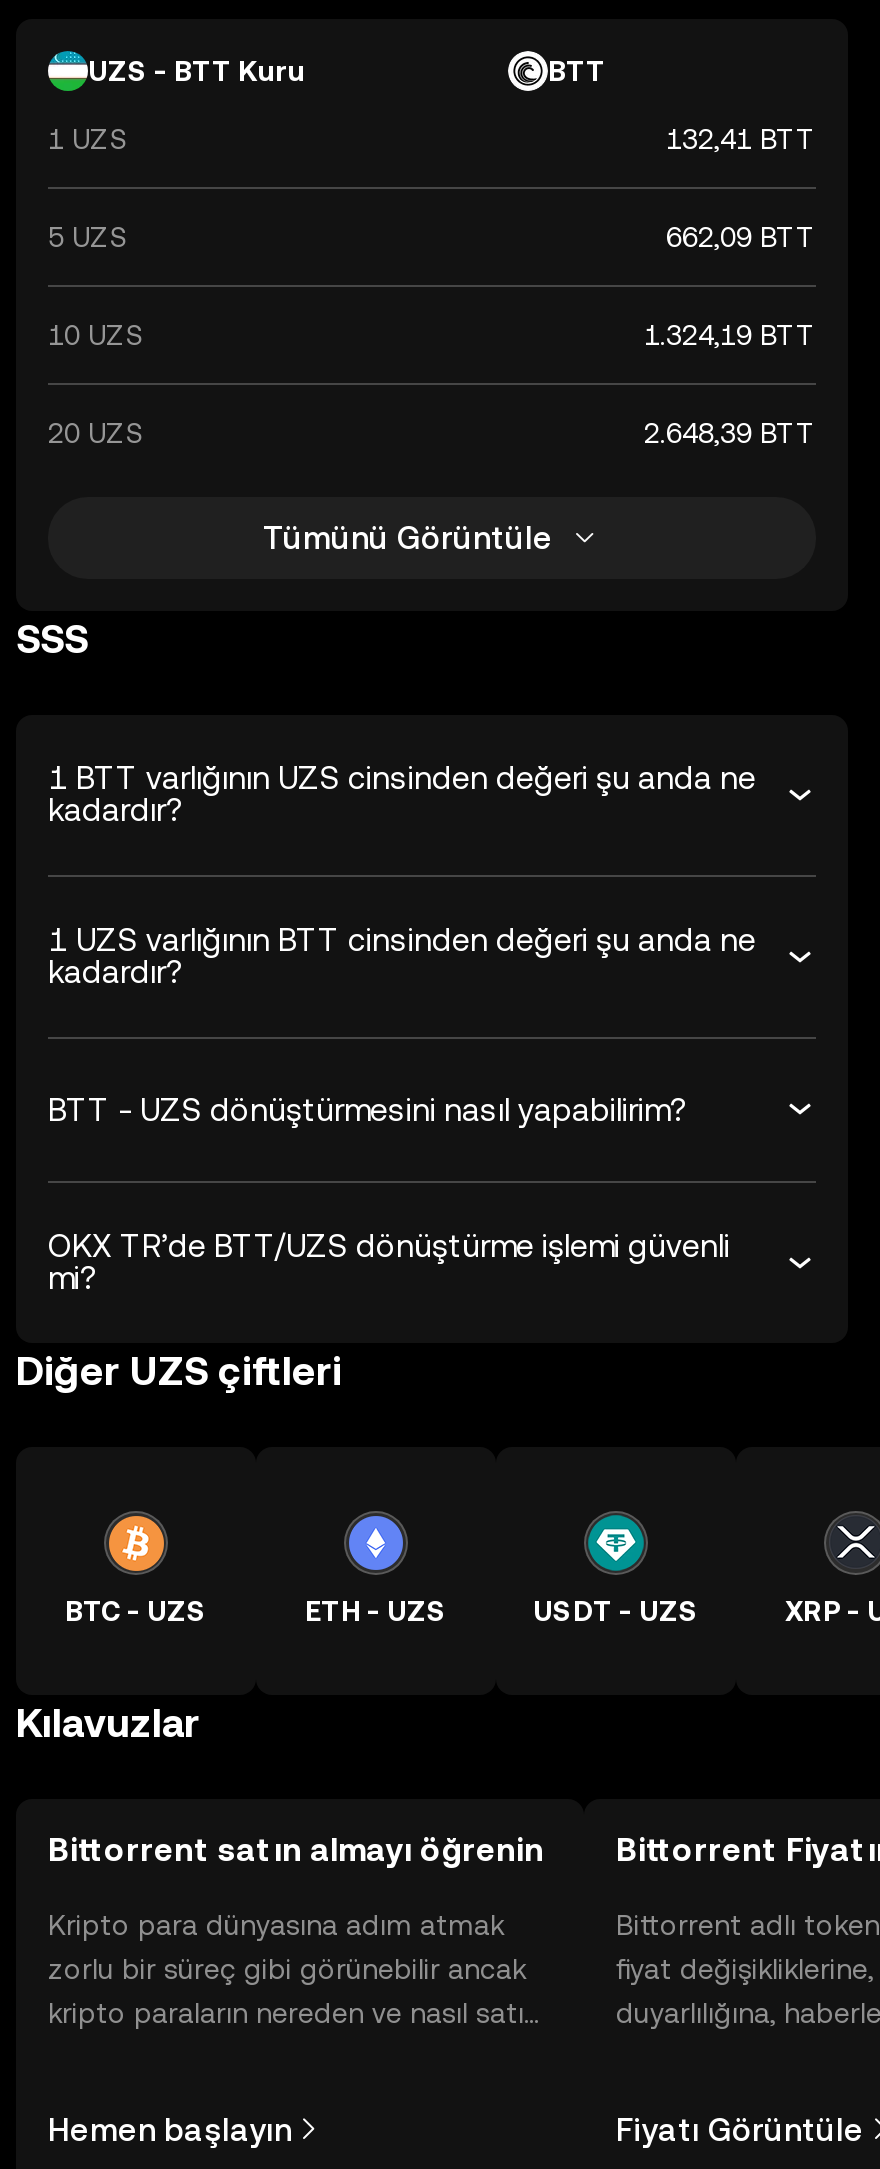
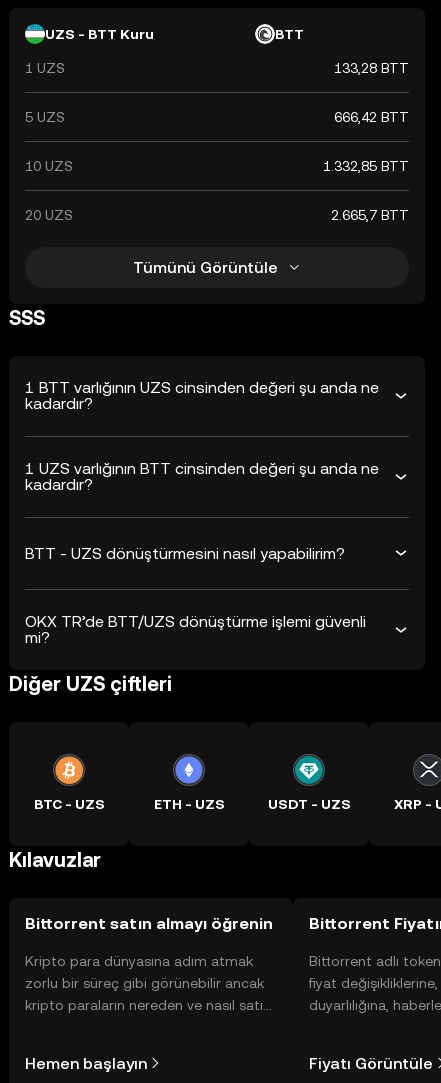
- 132,41 BTT
+ 133,28 BTT

- 662,09 BTT
+ 666,42 BTT

- 1.324,19 BTT
+ 1.332,85 BTT

- 2.648,39 BTT
+ 2.665,7 BTT
